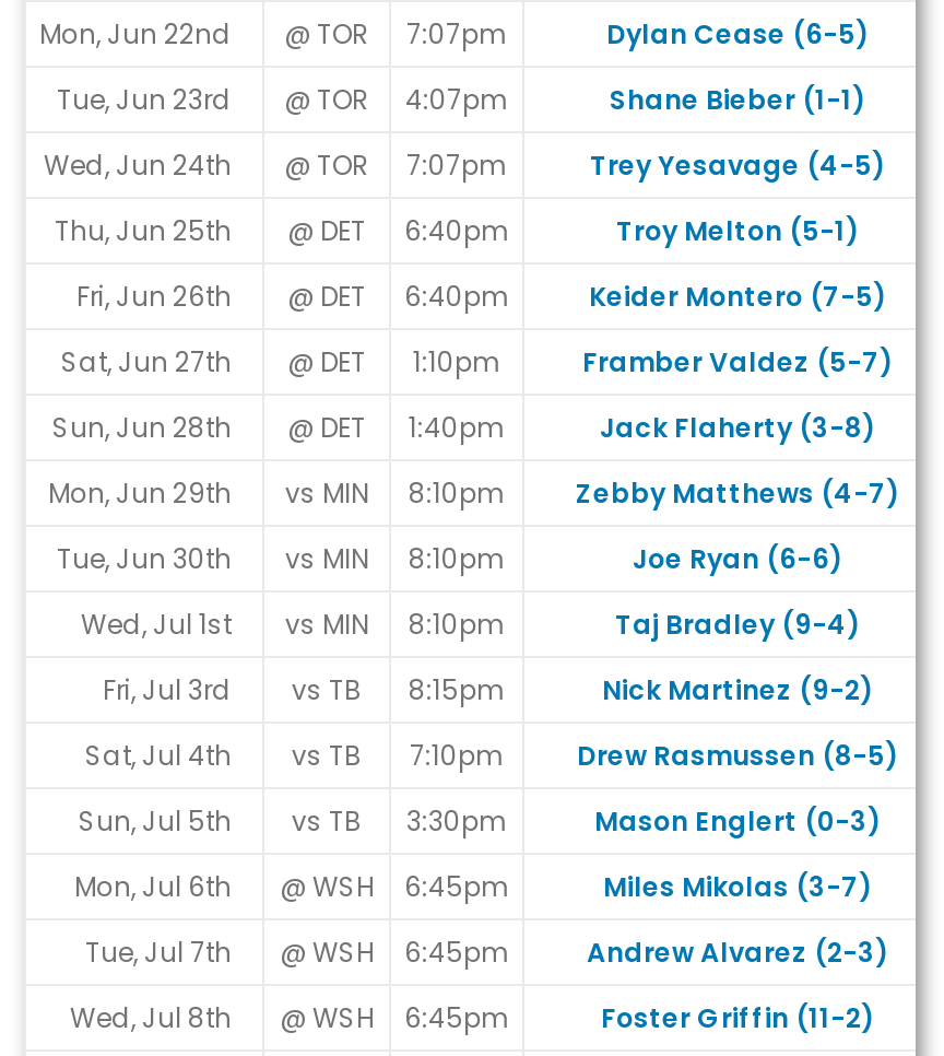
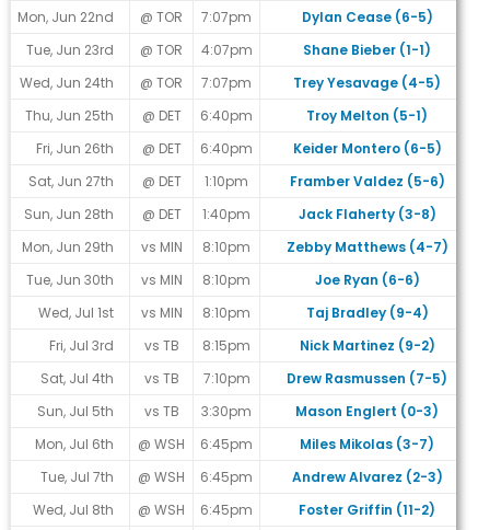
- Keider Montero (7-5)
+ Keider Montero (6-5)

- Framber Valdez (5-7)
+ Framber Valdez (5-6)

- Drew Rasmussen (8-5)
+ Drew Rasmussen (7-5)
